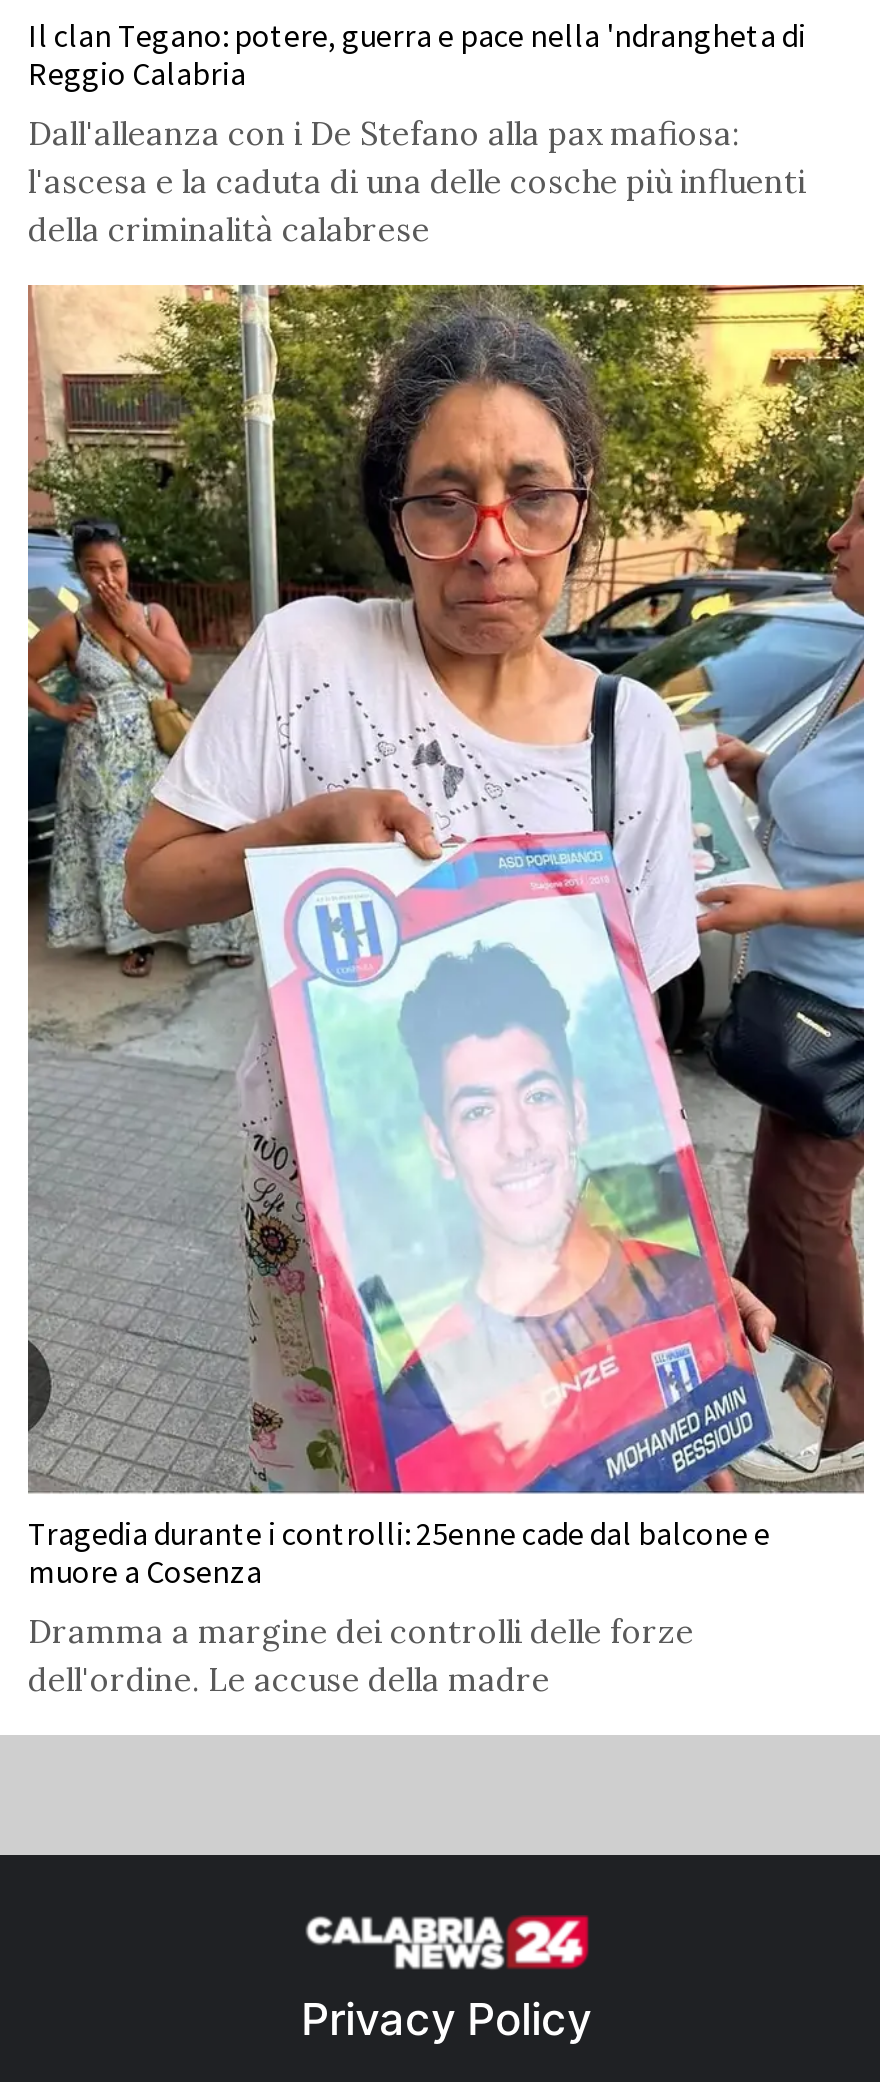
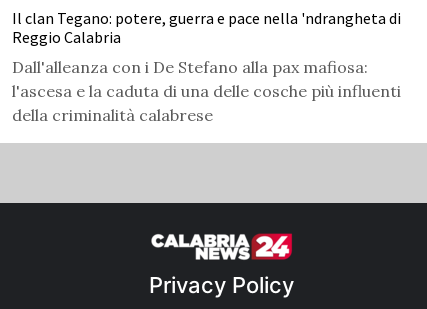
- [image]
- Tragedia durante i controlli: 25enne cade dal balcone e
- muore a Cosenza
- Dramma a margine dei controlli delle forze
- dell'ordine. Le accuse della madre
